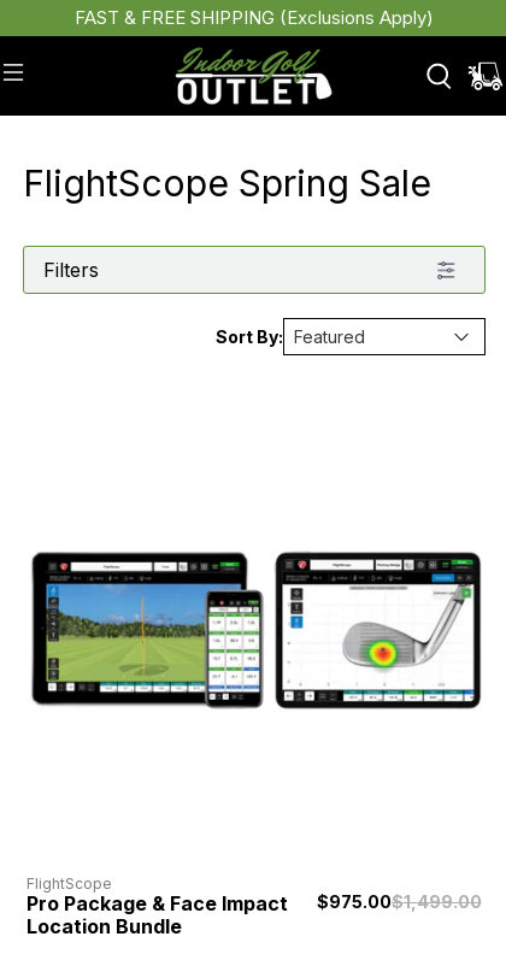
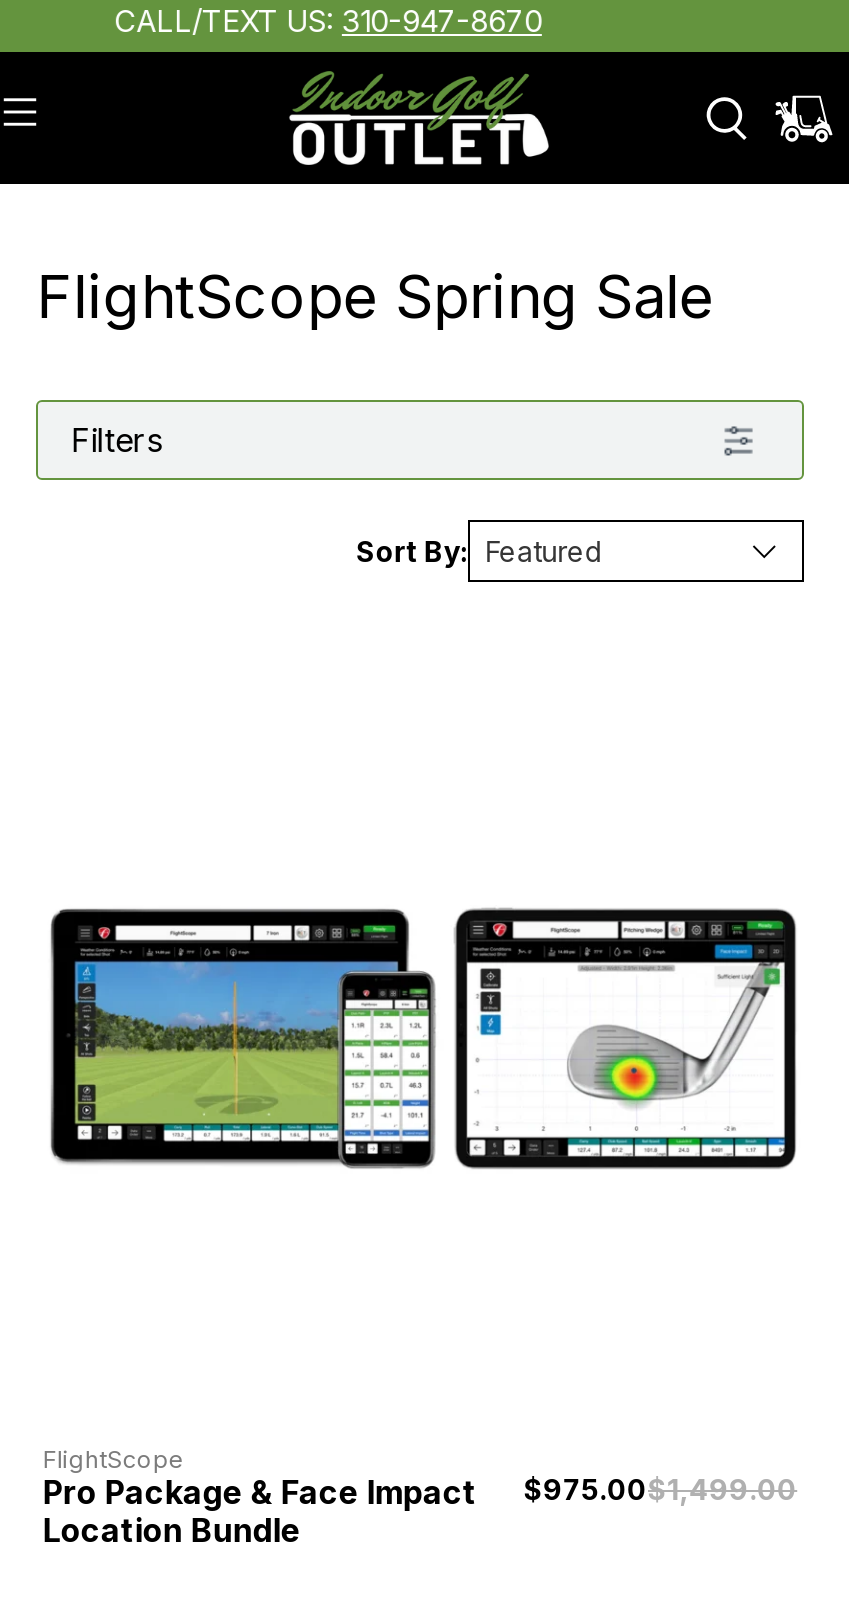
- FAST & FREE SHIPPING (Exclusions Apply)
